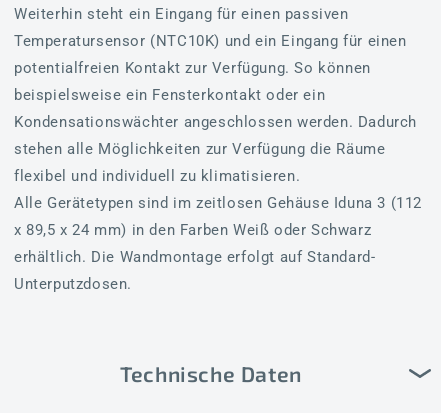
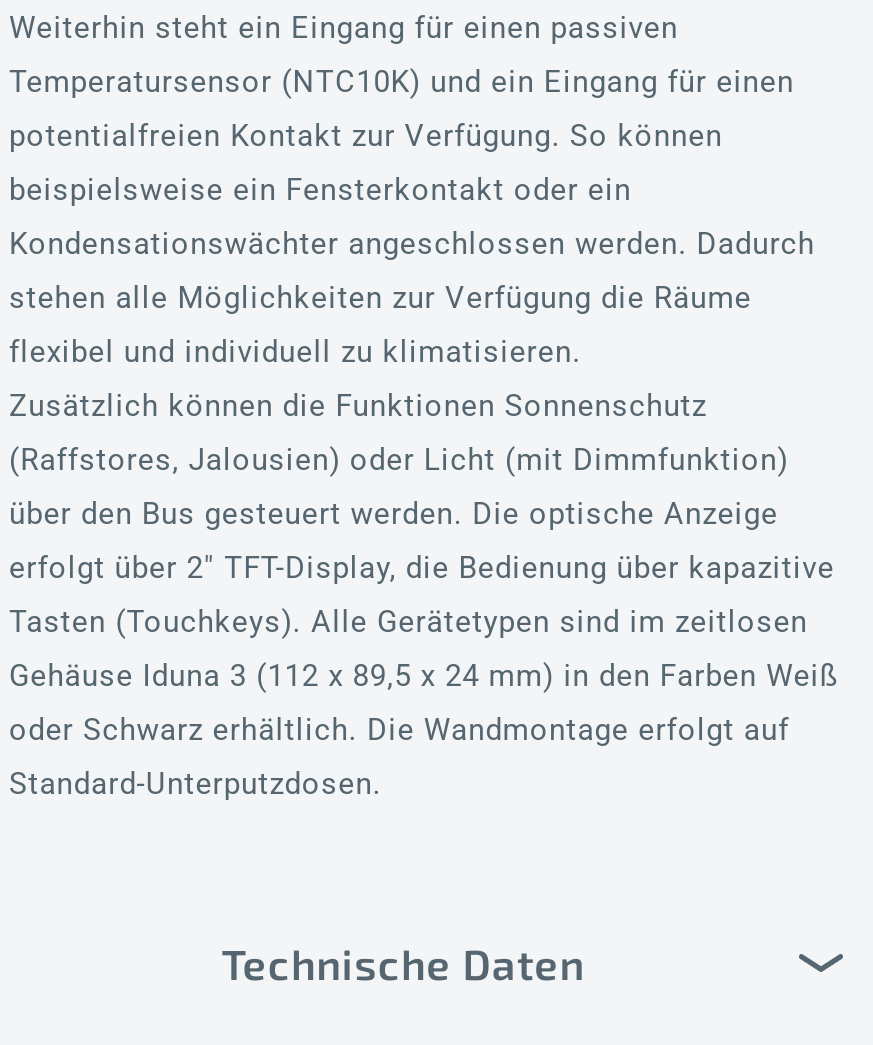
- Alle Gerätetypen sind im zeitlosen Gehäuse Iduna 3 (112
- x 89,5 x 24 mm) in den Farben Weiß oder Schwarz
- erhältlich. Die Wandmontage erfolgt auf Standard-
- Unterputzdosen.
+ Zusätzlich können die Funktionen Sonnenschutz
+ (Raffstores, Jalousien) oder Licht (mit Dimmfunktion)
+ über den Bus gesteuert werden. Die optische Anzeige
+ erfolgt über 2" TFT-Display, die Bedienung über kapazitive
+ Tasten (Touchkeys). Alle Gerätetypen sind im zeitlosen
+ Gehäuse Iduna 3 (112 x 89,5 x 24 mm) in den Farben Weiß
+ oder Schwarz erhältlich. Die Wandmontage erfolgt auf
+ Standard-Unterputzdosen.
